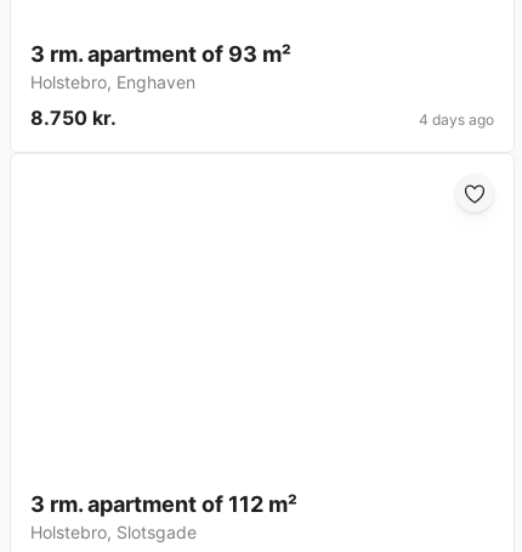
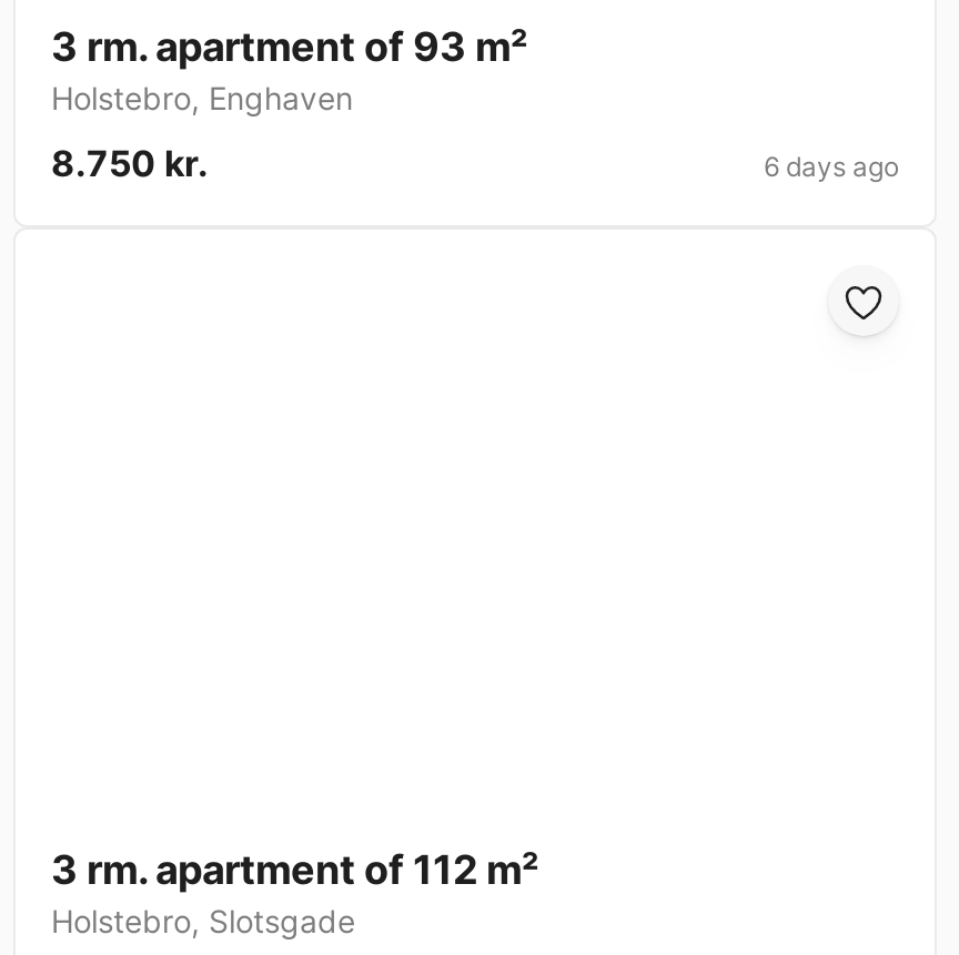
- 4 days ago
+ 6 days ago
